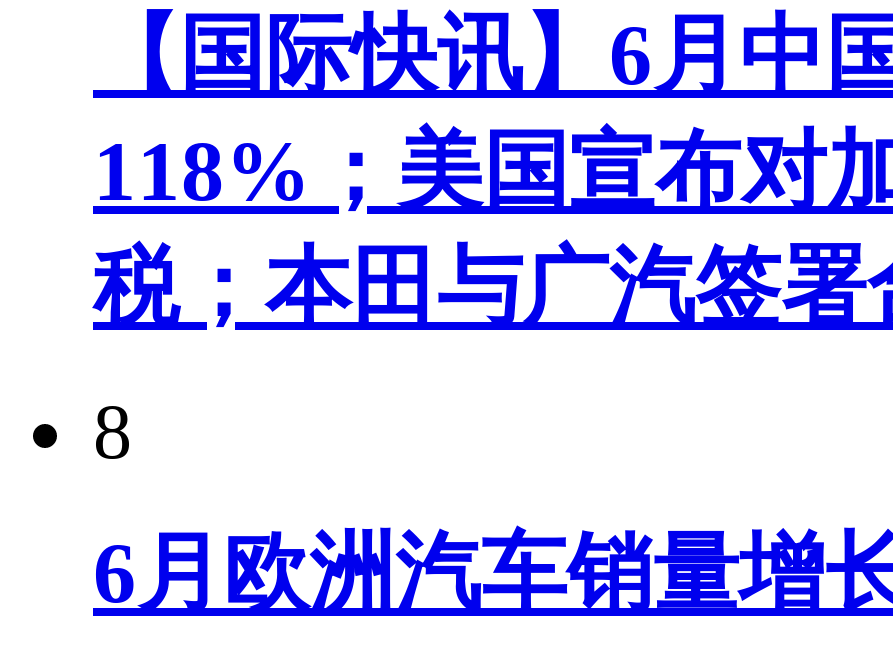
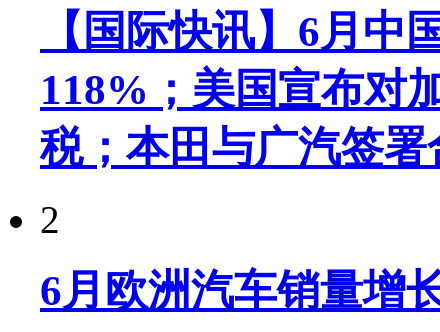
- 8
+ 2
